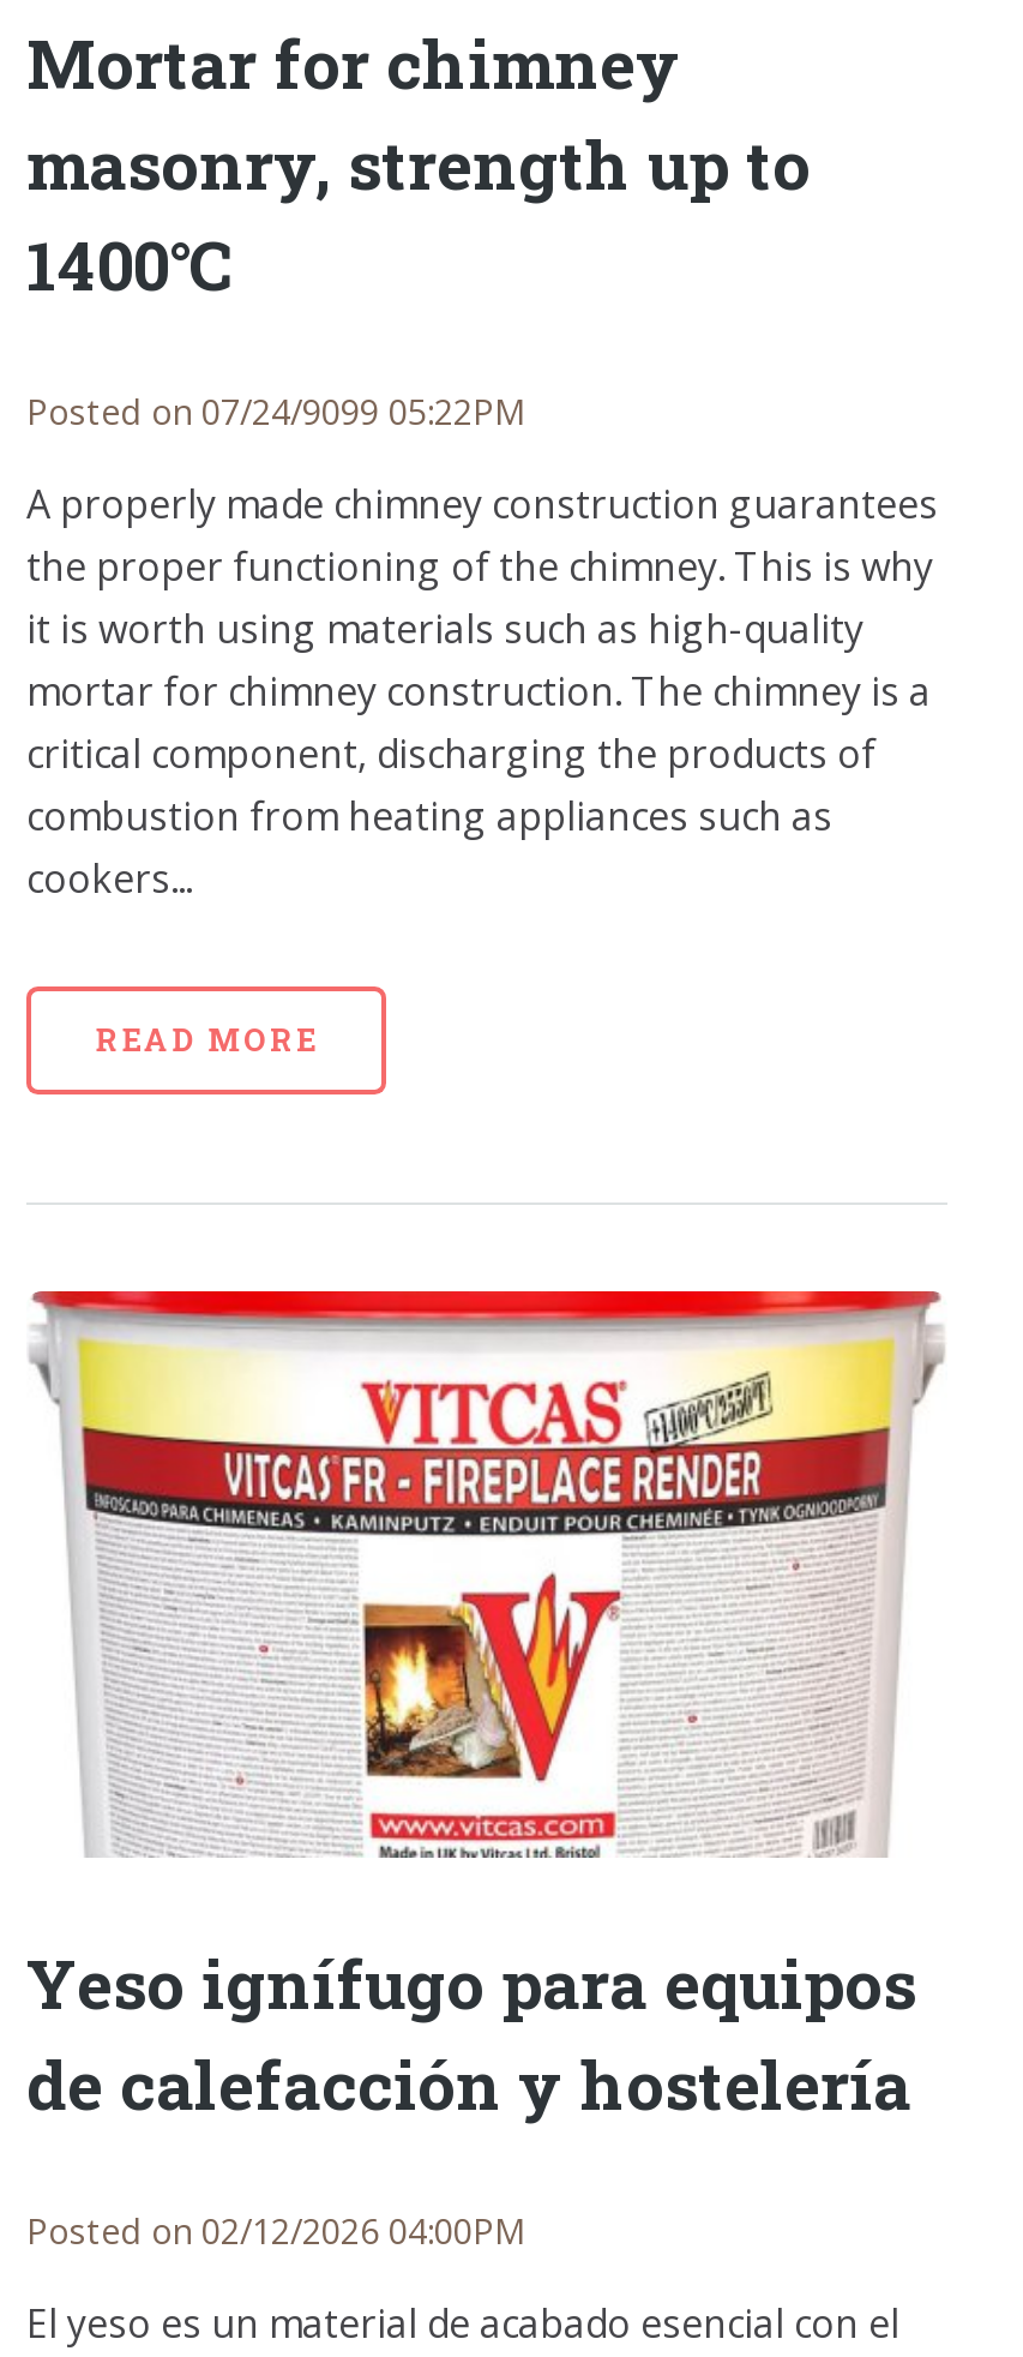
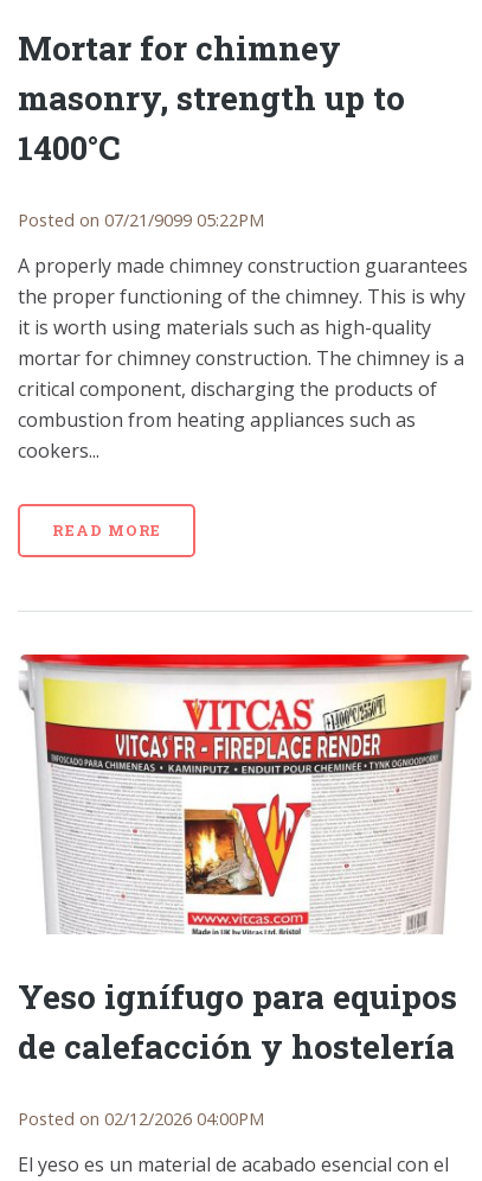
- Posted on 07/24/9099 05:22PM
+ Posted on 07/21/9099 05:22PM
